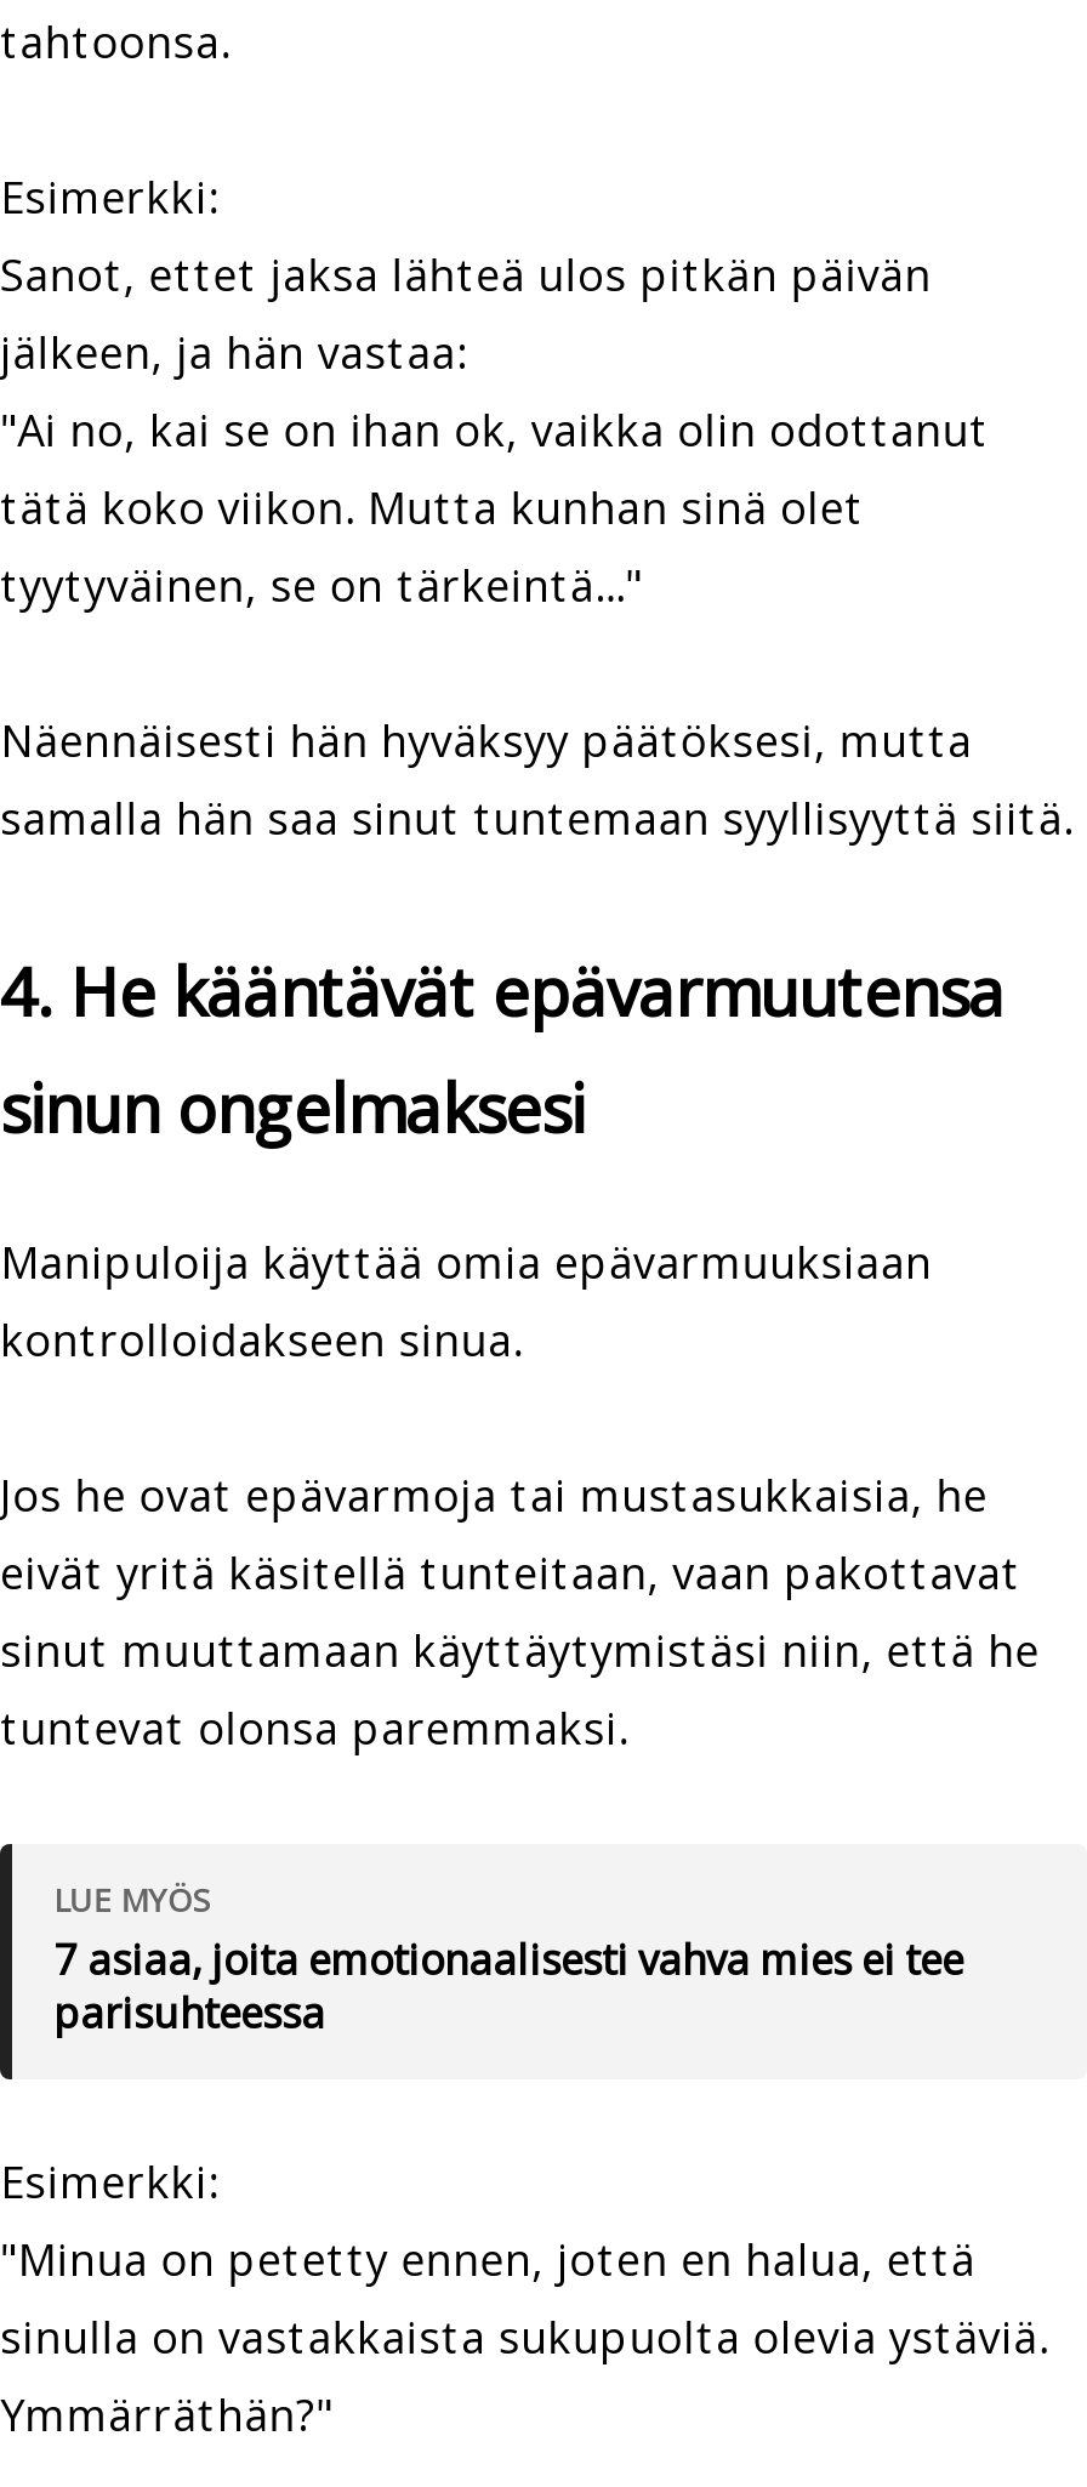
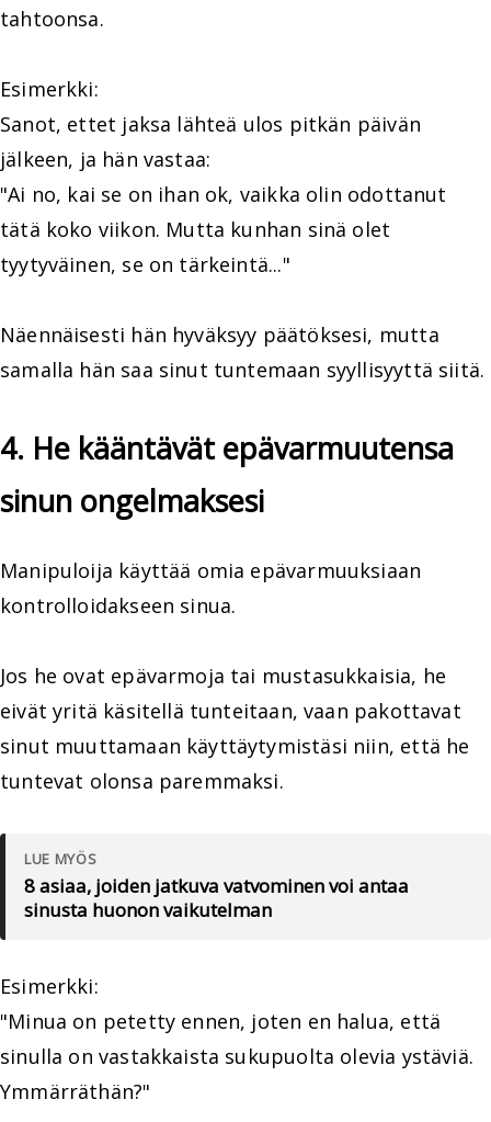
- 7 asiaa, joita emotionaalisesti vahva mies ei tee
- parisuhteessa
+ 8 asiaa, joiden jatkuva vatvominen voi antaa
+ sinusta huonon vaikutelman
